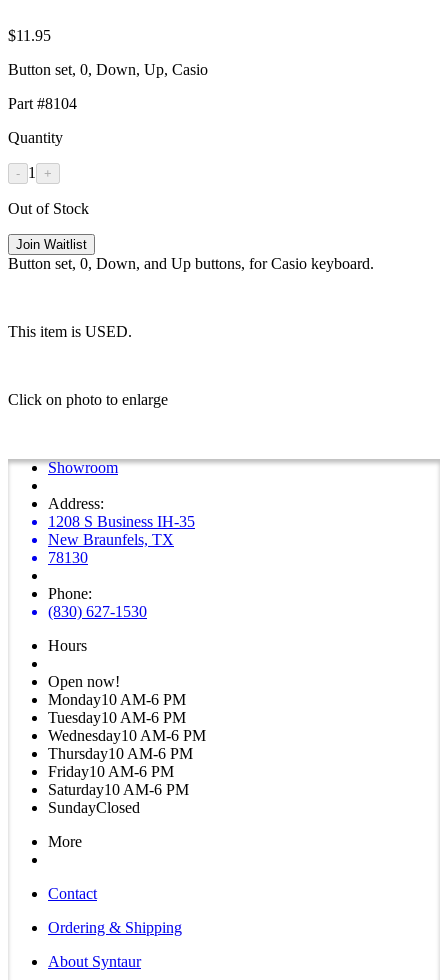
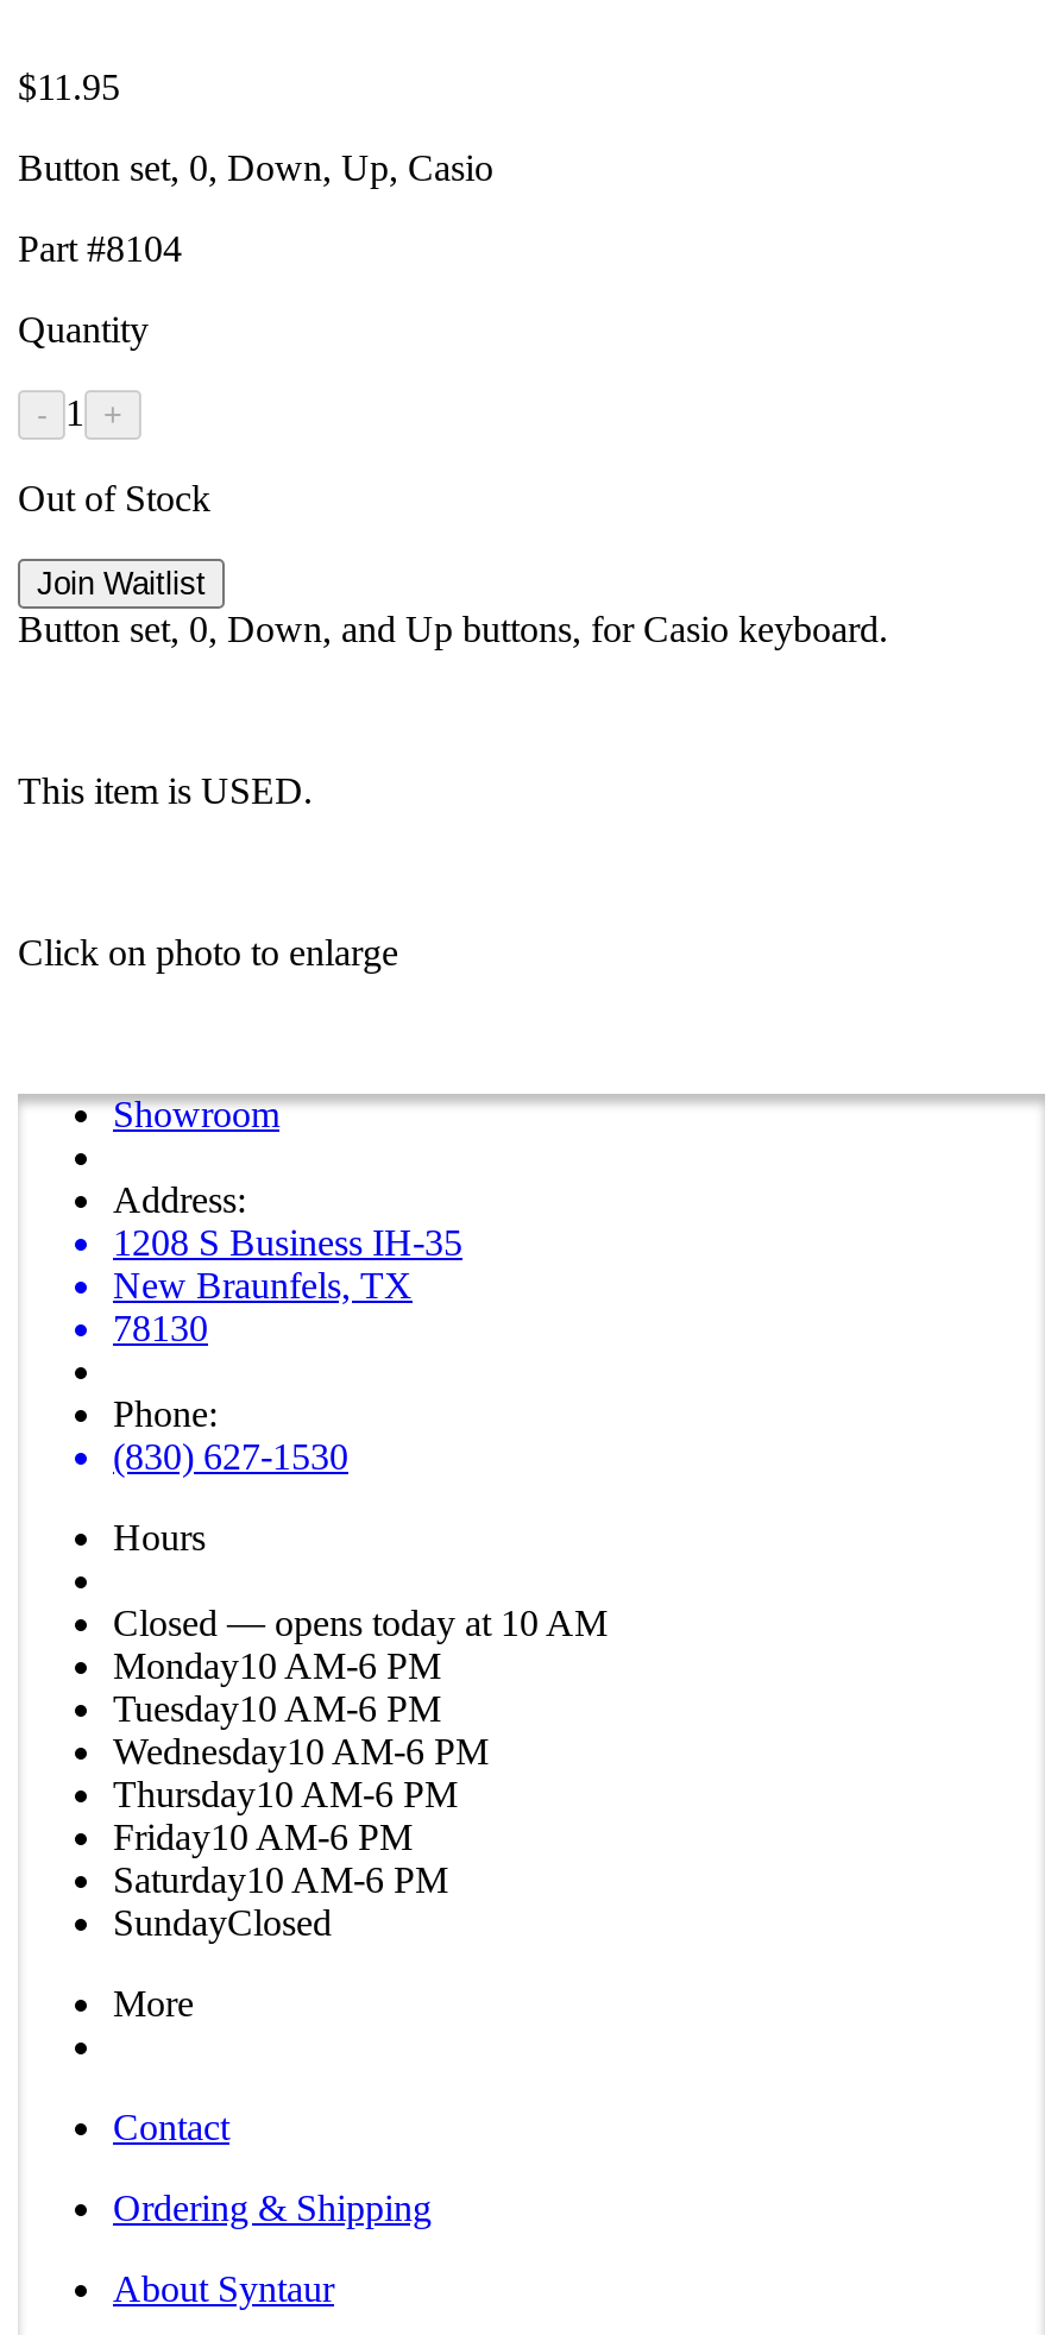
- Open now!
+ Closed — opens today at 10 AM
